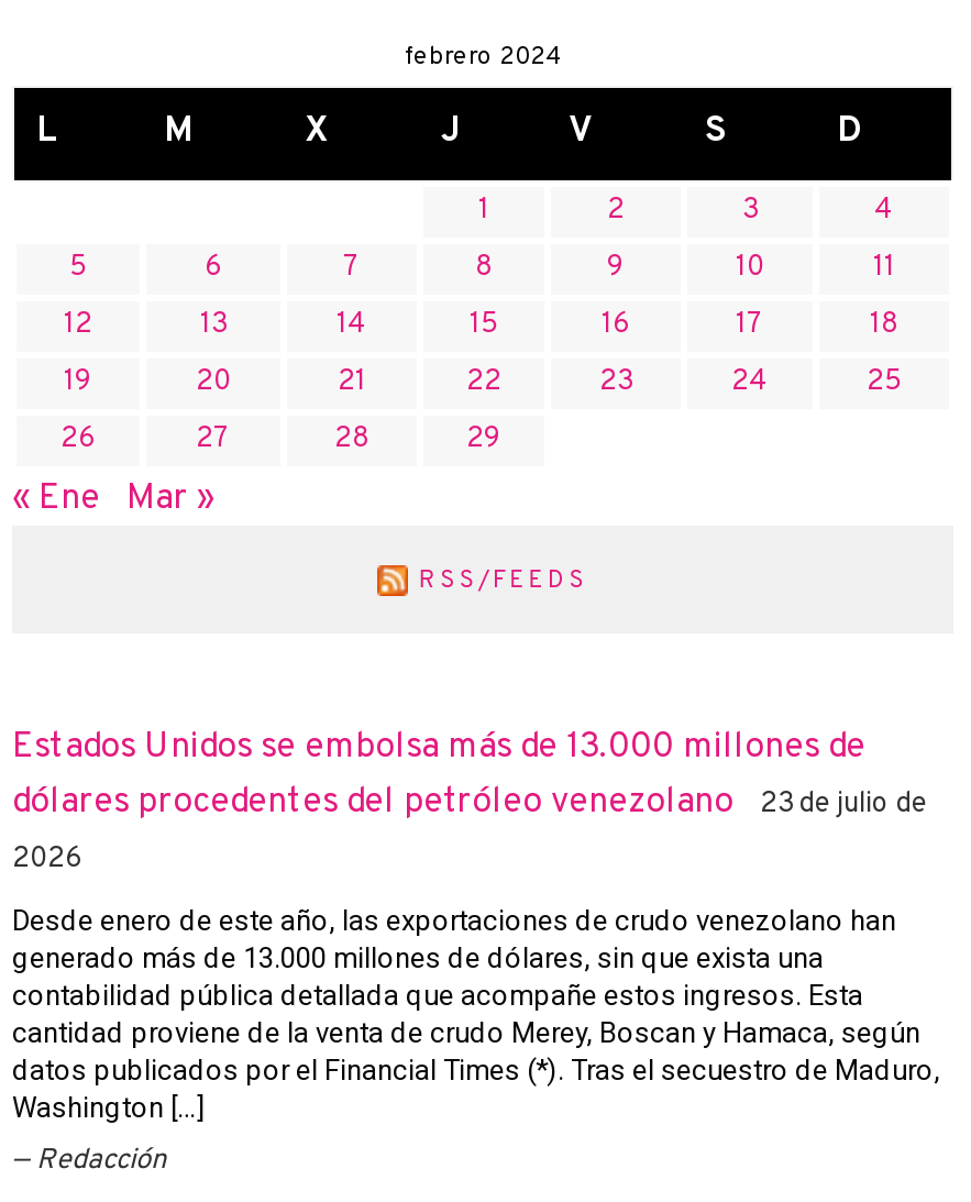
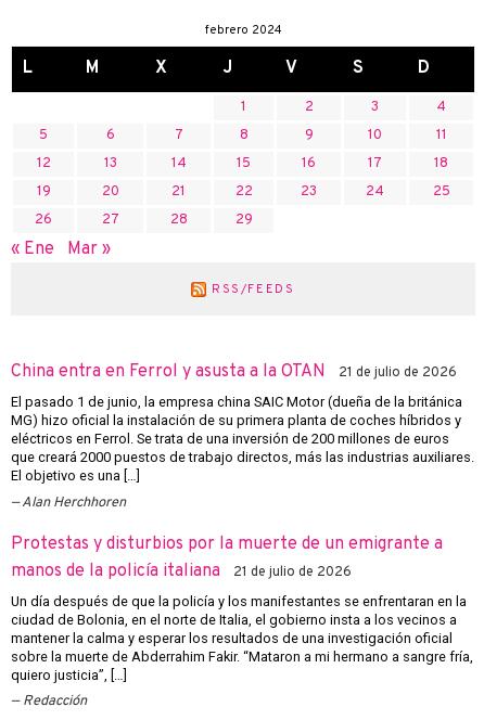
- Estados Unidos se embolsa más de 13.000 millones de
- dólares procedentes del petróleo venezolano
- 23 de julio de
- 2026
- Desde enero de este año, las exportaciones de crudo venezolano han
- generado más de 13.000 millones de dólares, sin que exista una
- contabilidad pública detallada que acompañe estos ingresos. Esta
- cantidad proviene de la venta de crudo Merey, Boscan y Hamaca, según
- datos publicados por el Financial Times (*). Tras el secuestro de Maduro,
- Washington […]
+ China entra en Ferrol y asusta a la OTAN
+ 21 de julio de 2026
+ El pasado 1 de junio, la empresa china SAIC Motor (dueña de la británica
+ MG) hizo oficial la instalación de su primera planta de coches híbridos y
+ eléctricos en Ferrol. Se trata de una inversión de 200 millones de euros
+ que creará 2000 puestos de trabajo directos, más las industrias auxiliares.
+ El objetivo es una […]
+ Alan Herchhoren
+ Protestas y disturbios por la muerte de un emigrante a
+ manos de la policía italiana
+ 21 de julio de 2026
+ Un día después de que la policía y los manifestantes se enfrentaran en la
+ ciudad de Bolonia, en el norte de Italia, el gobierno insta a los vecinos a
+ mantener la calma y esperar los resultados de una investigación oficial
+ sobre la muerte de Abderrahim Fakir. “Mataron a mi hermano a sangre fría,
+ quiero justicia”, […]
